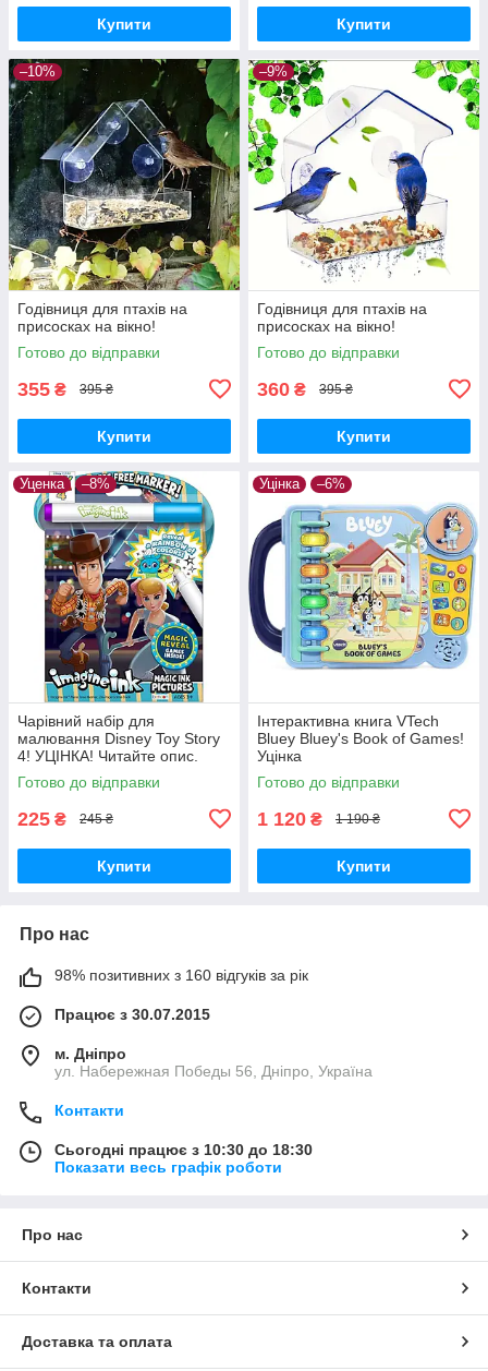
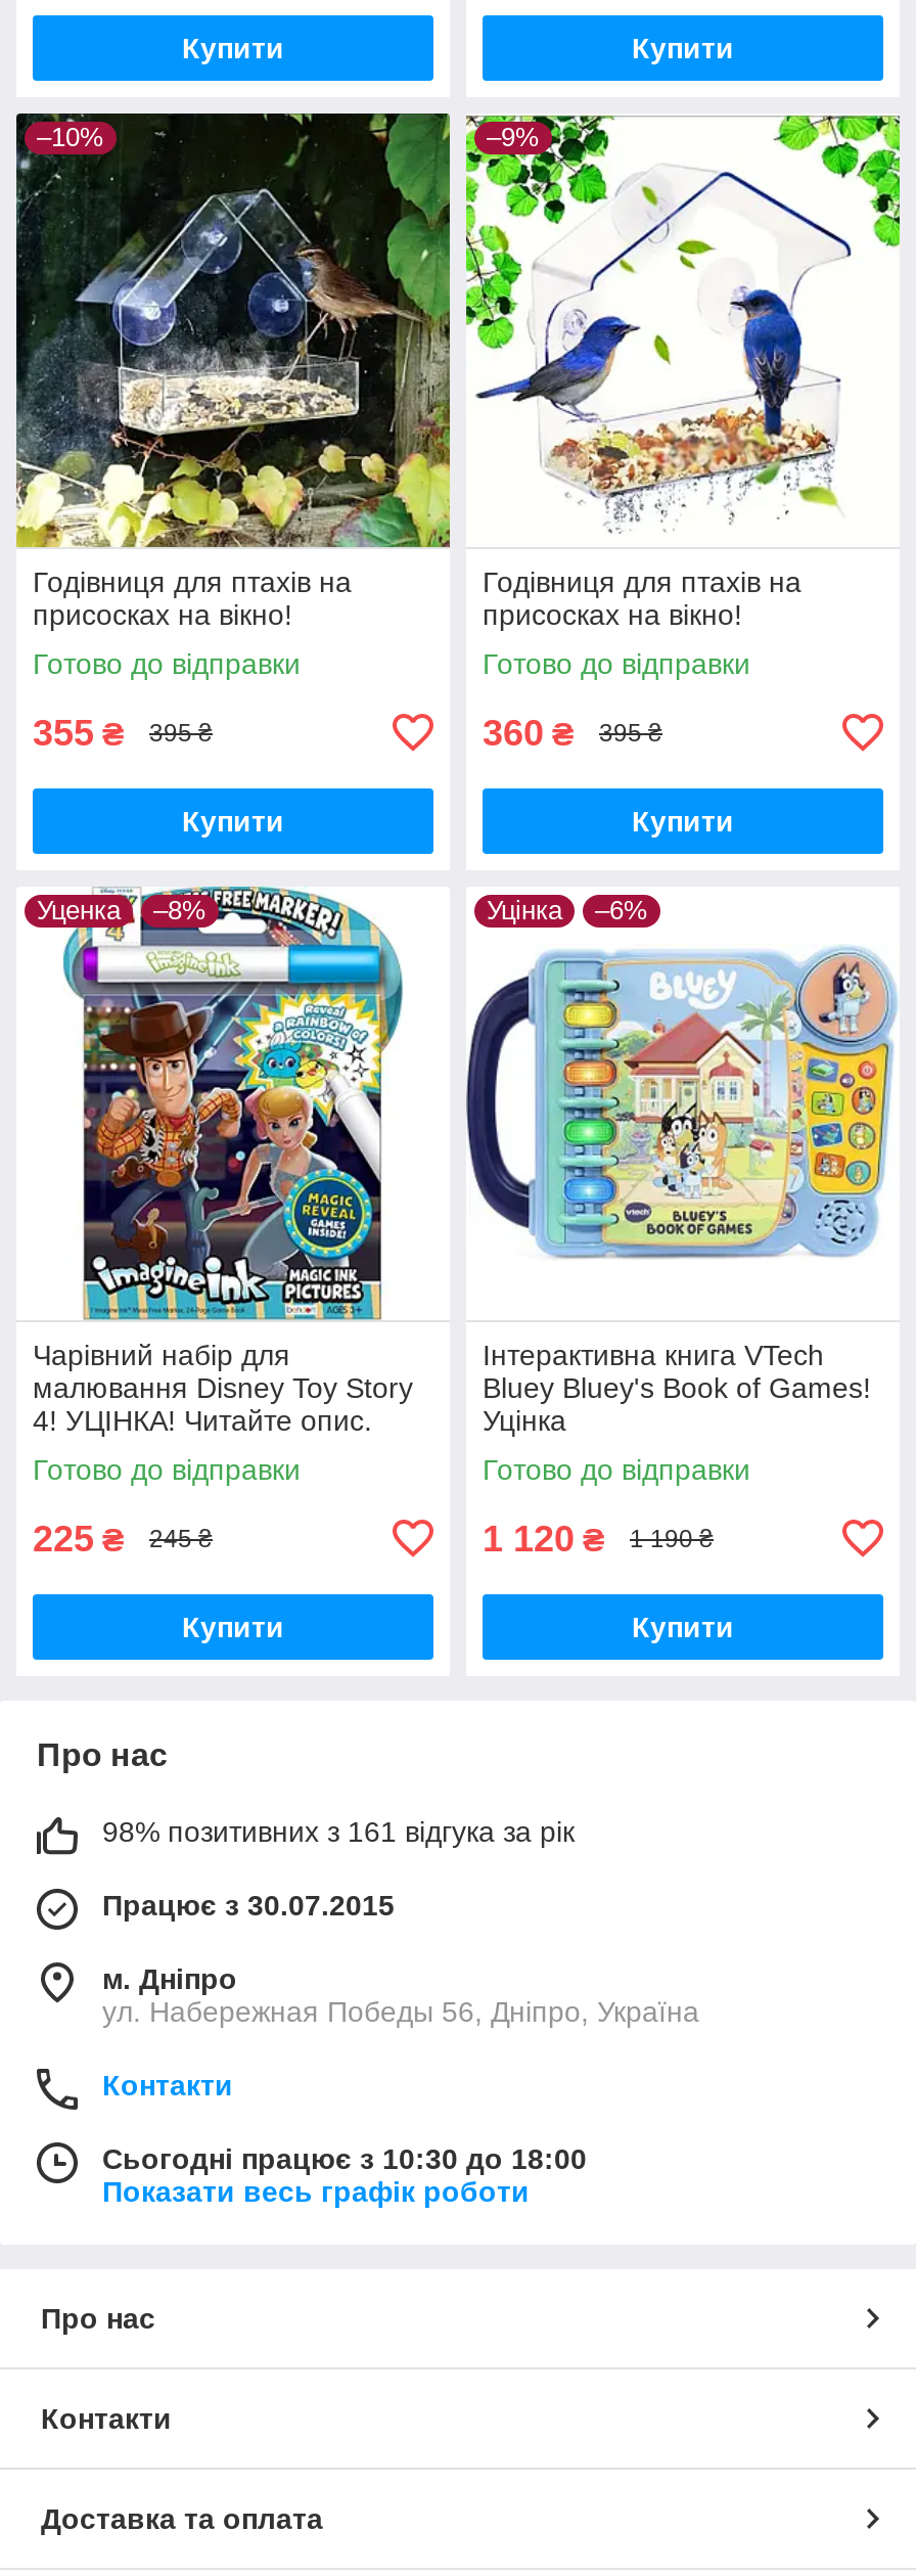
- 98% позитивних з 160 відгуків за рік
+ 98% позитивних з 161 відгука за рік

- Сьогодні працює з 10:30 до 18:30
+ Сьогодні працює з 10:30 до 18:00
